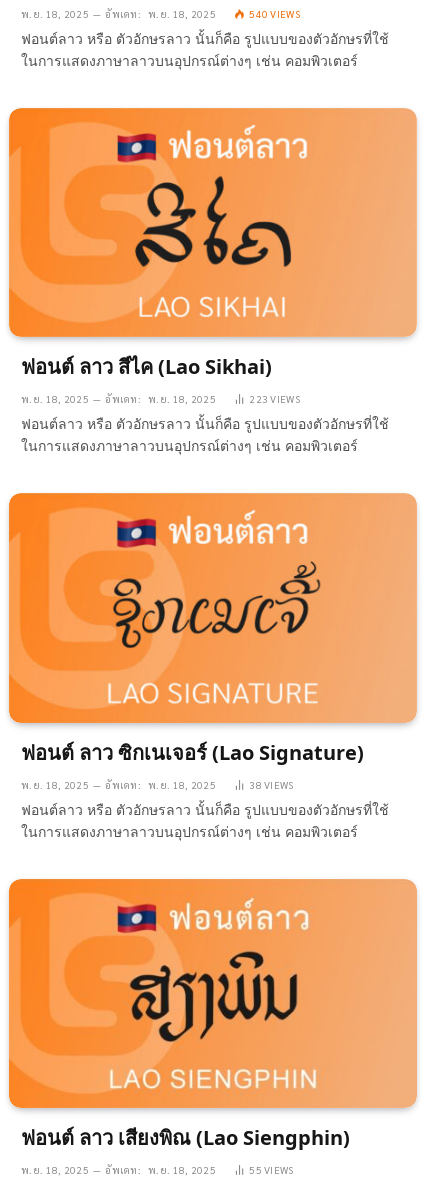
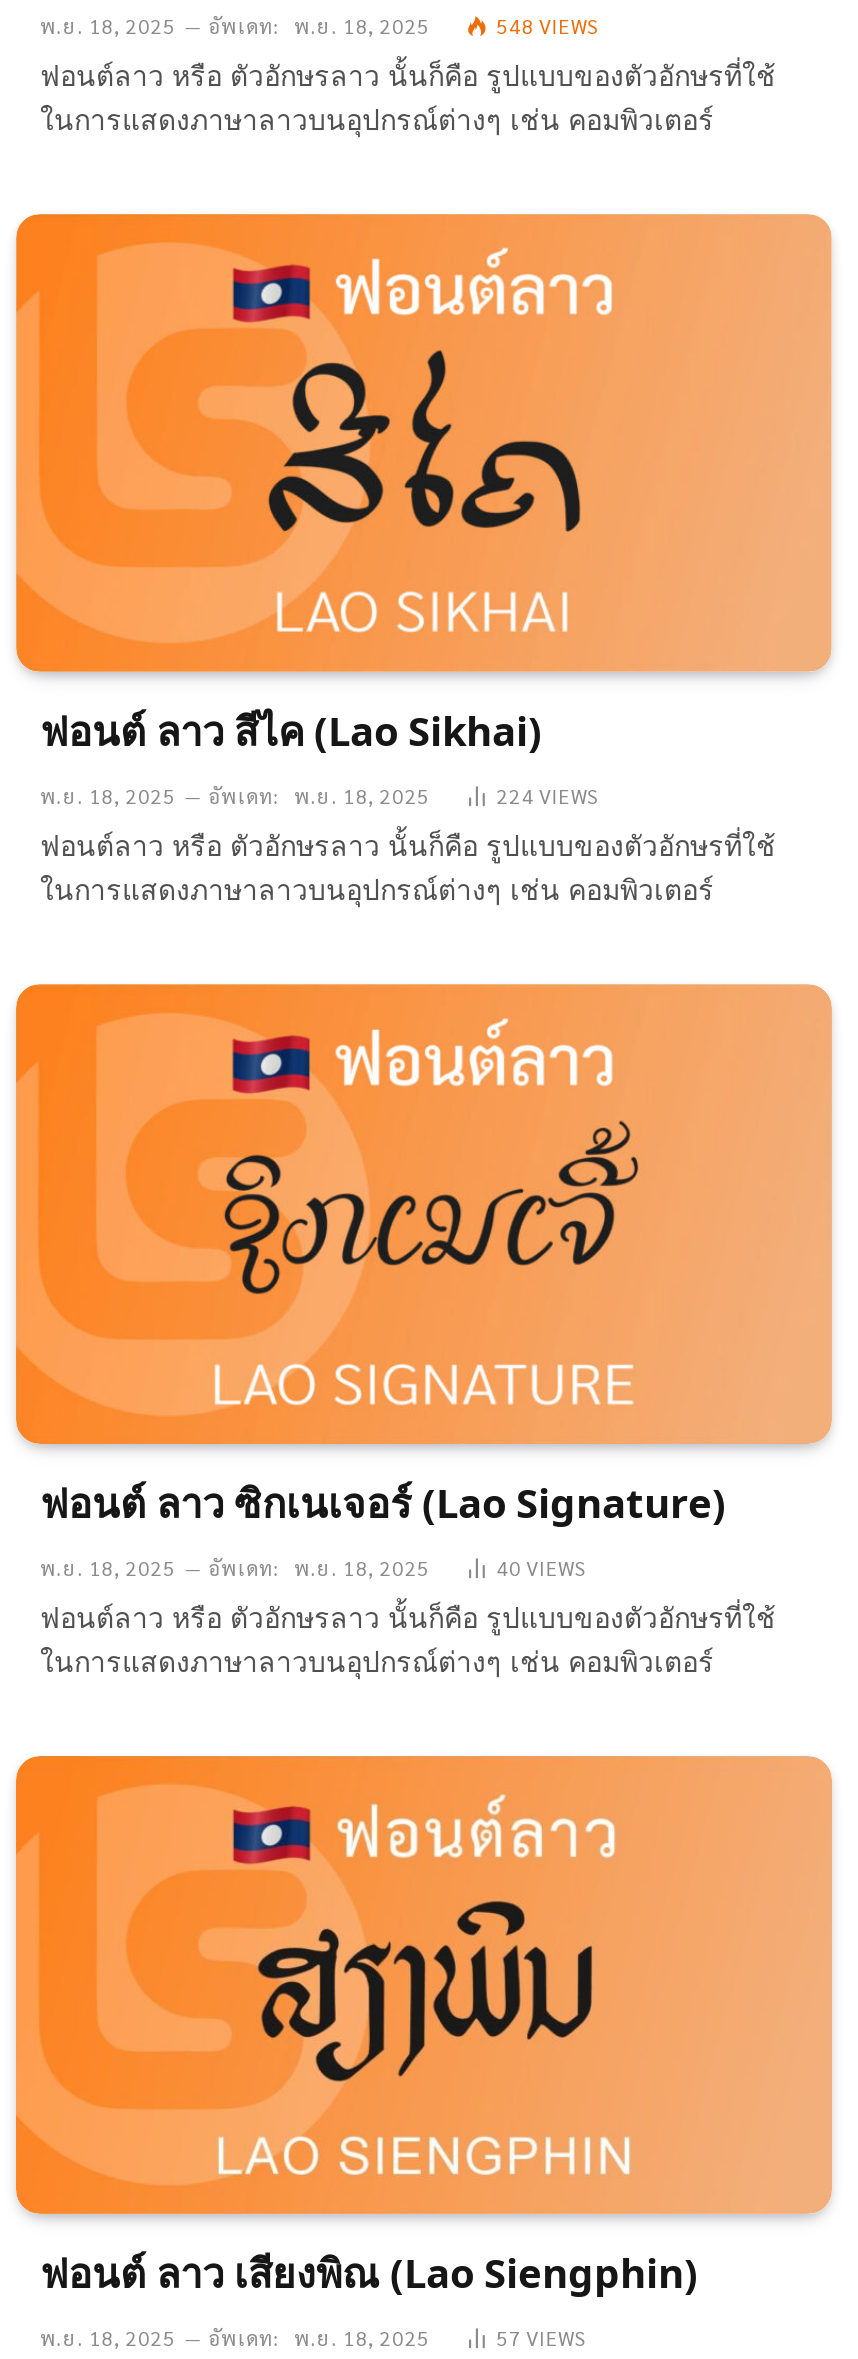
- 540 VIEWS
+ 548 VIEWS

- 223 VIEWS
+ 224 VIEWS

- 38 VIEWS
+ 40 VIEWS

- 55 VIEWS
+ 57 VIEWS
